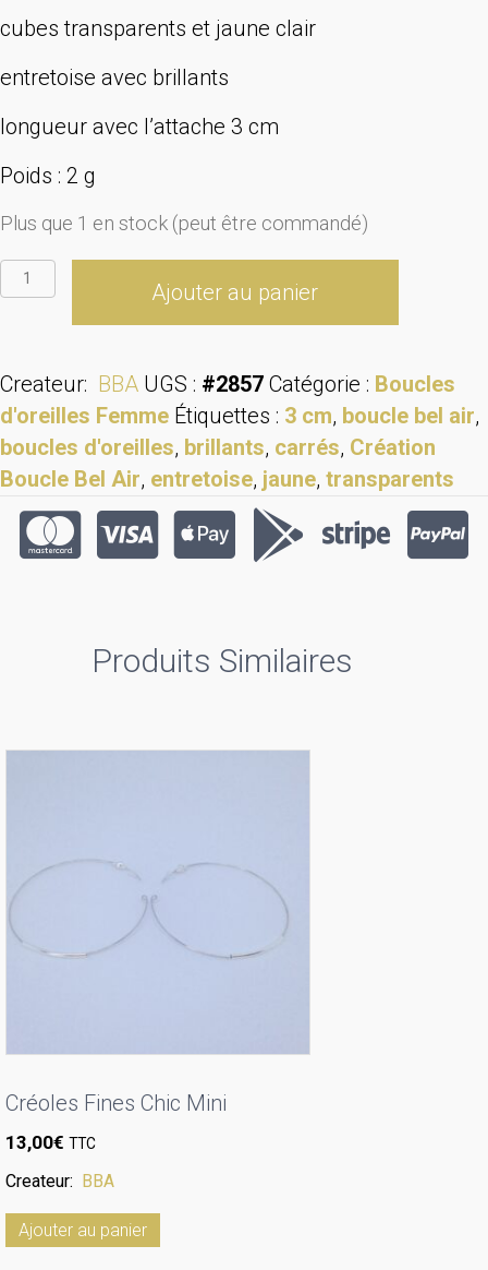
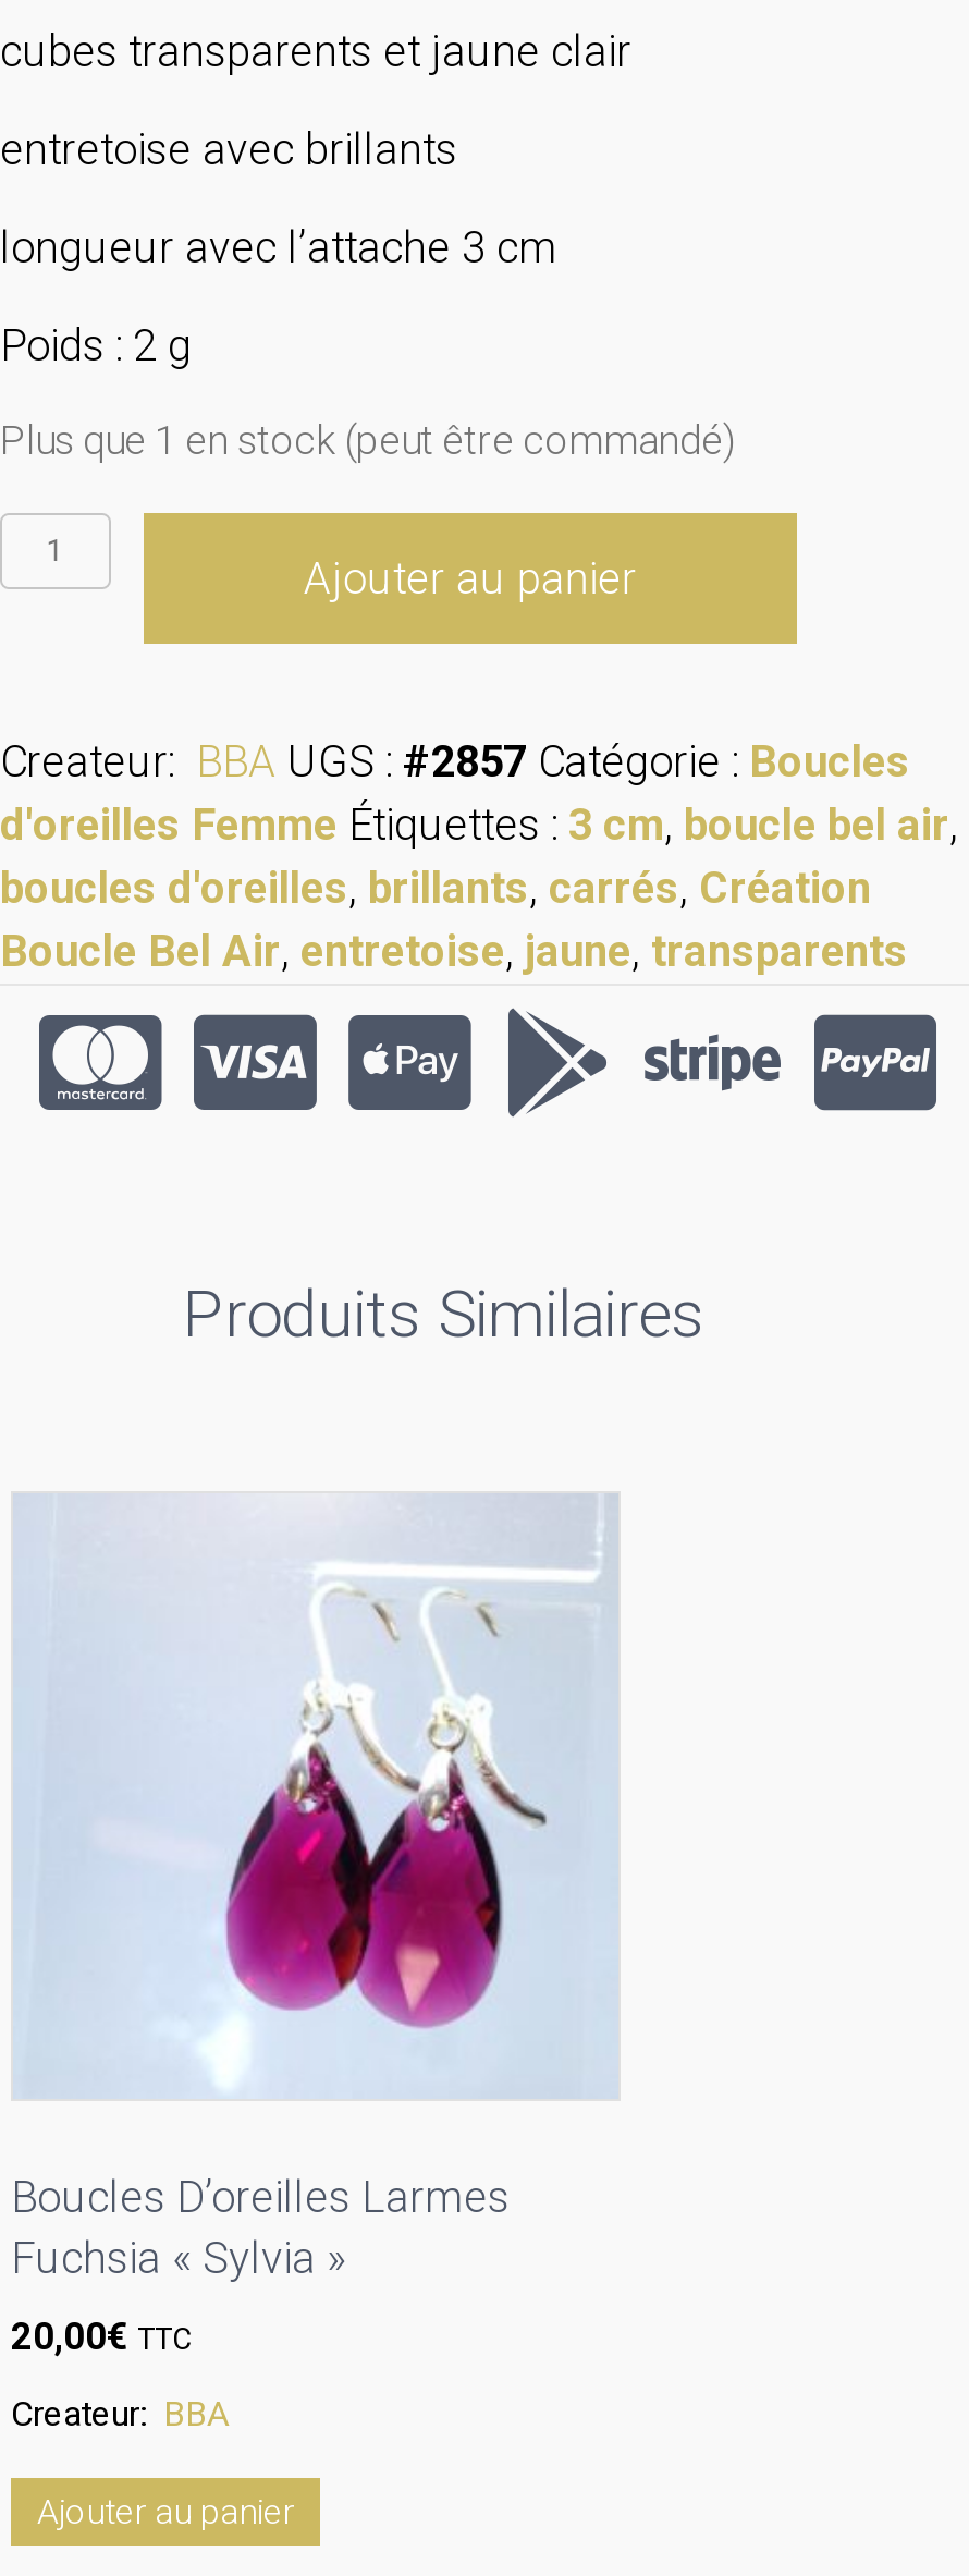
+ [image]

- Créoles Fines Chic Mini
+ Boucles D’oreilles Larmes
+ Fuchsia « Sylvia »

- 13,00€ TTC
+ 20,00€ TTC
